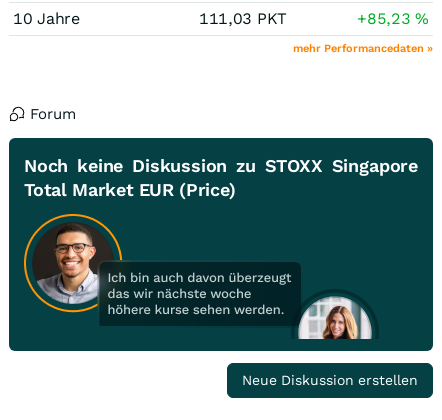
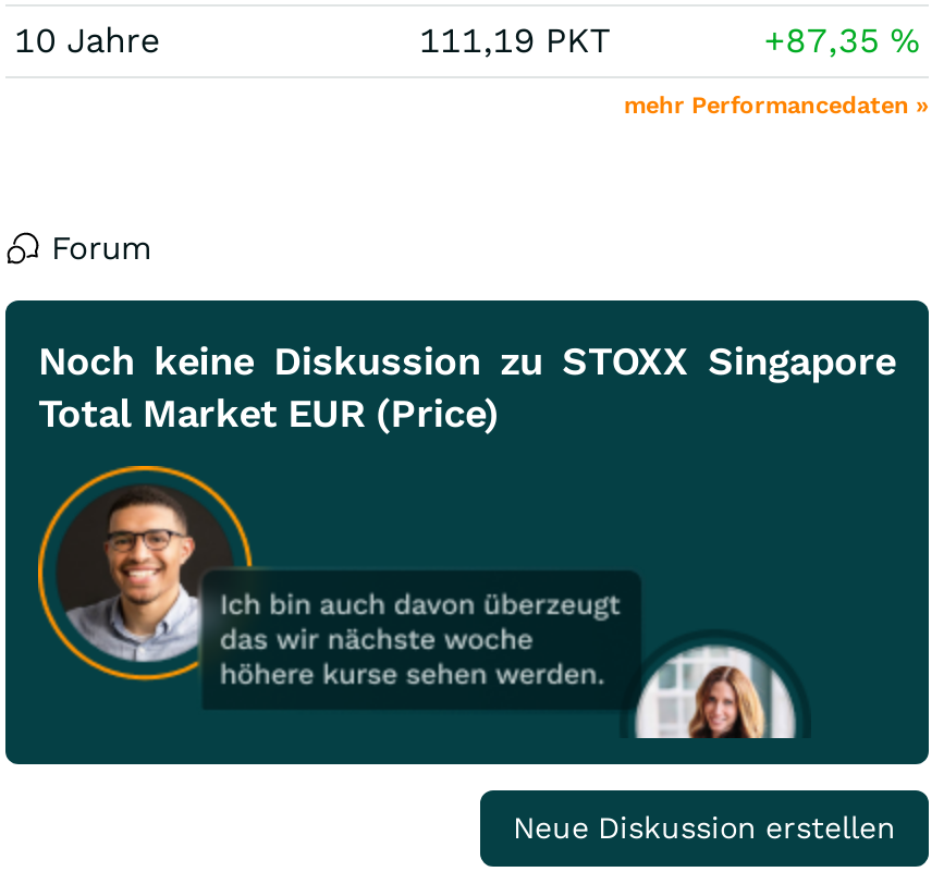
- 111,03 PKT
+ 111,19 PKT

- +85,23%
+ +87,35%
